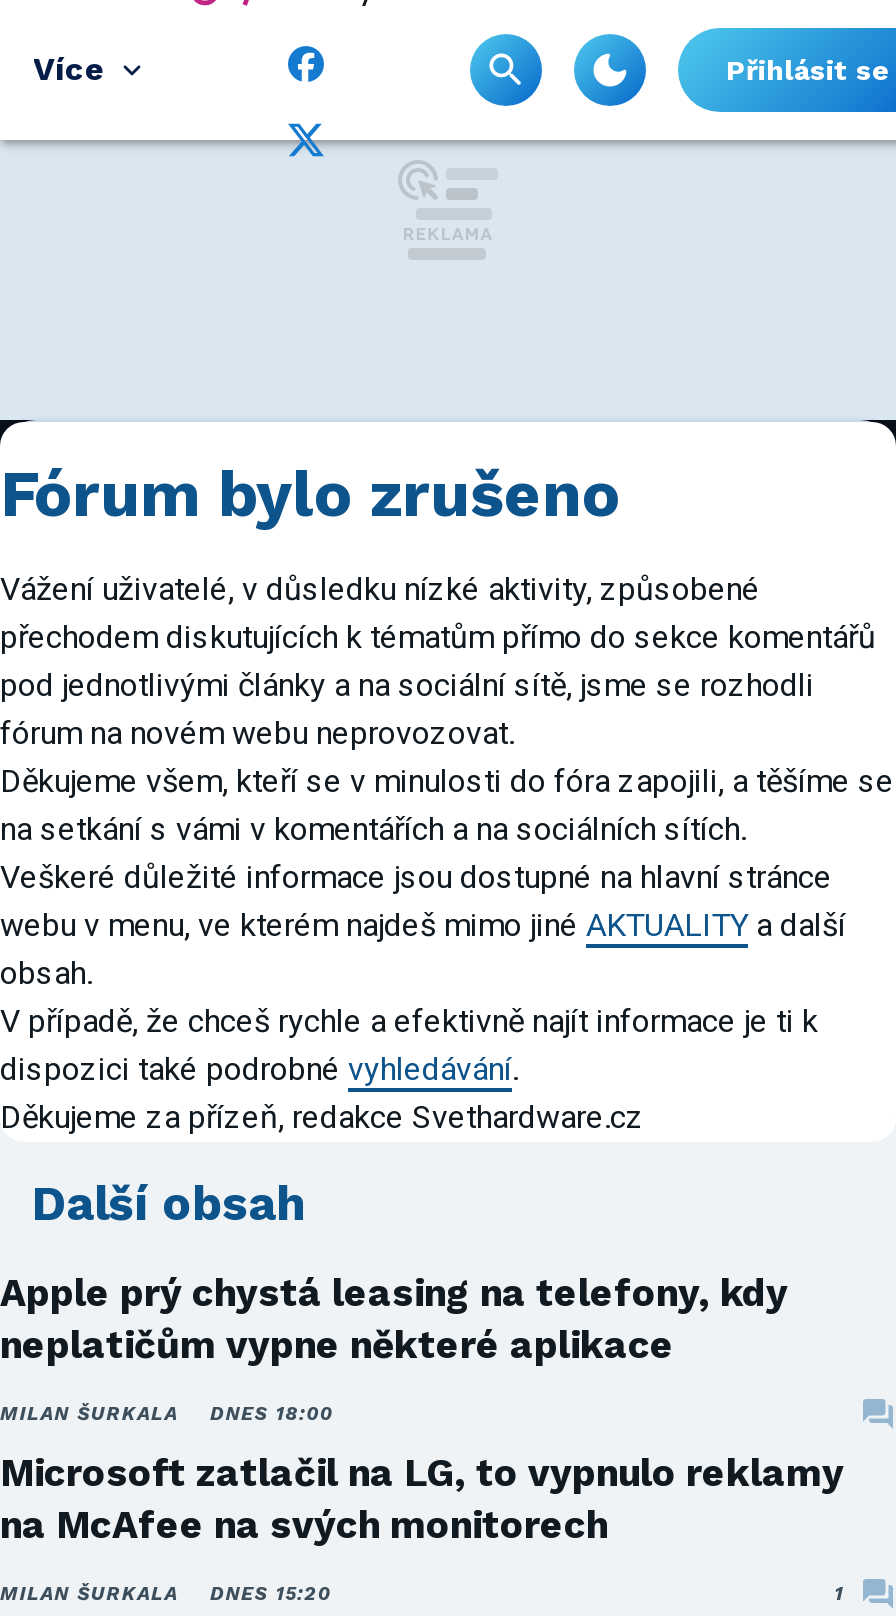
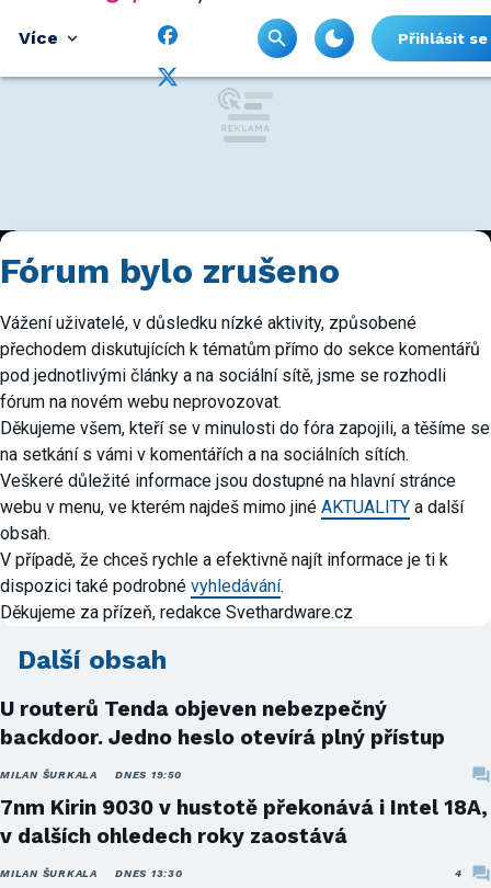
- Apple prý chystá leasing na telefony, kdy
- neplatičům vypne některé aplikace
+ U routerů Tenda objeven nebezpečný
+ backdoor. Jedno heslo otevírá plný přístup

- MILAN ŠURKALA DNES 18:00
+ MILAN ŠURKALA DNES 19:50

- Microsoft zatlačil na LG, to vypnulo reklamy
- na McAfee na svých monitorech
+ 7nm Kirin 9030 v hustotě překonává i Intel 18A,
+ v dalších ohledech roky zaostává

- DNES 15:20
- 1
+ DNES 13:30
+ 4
